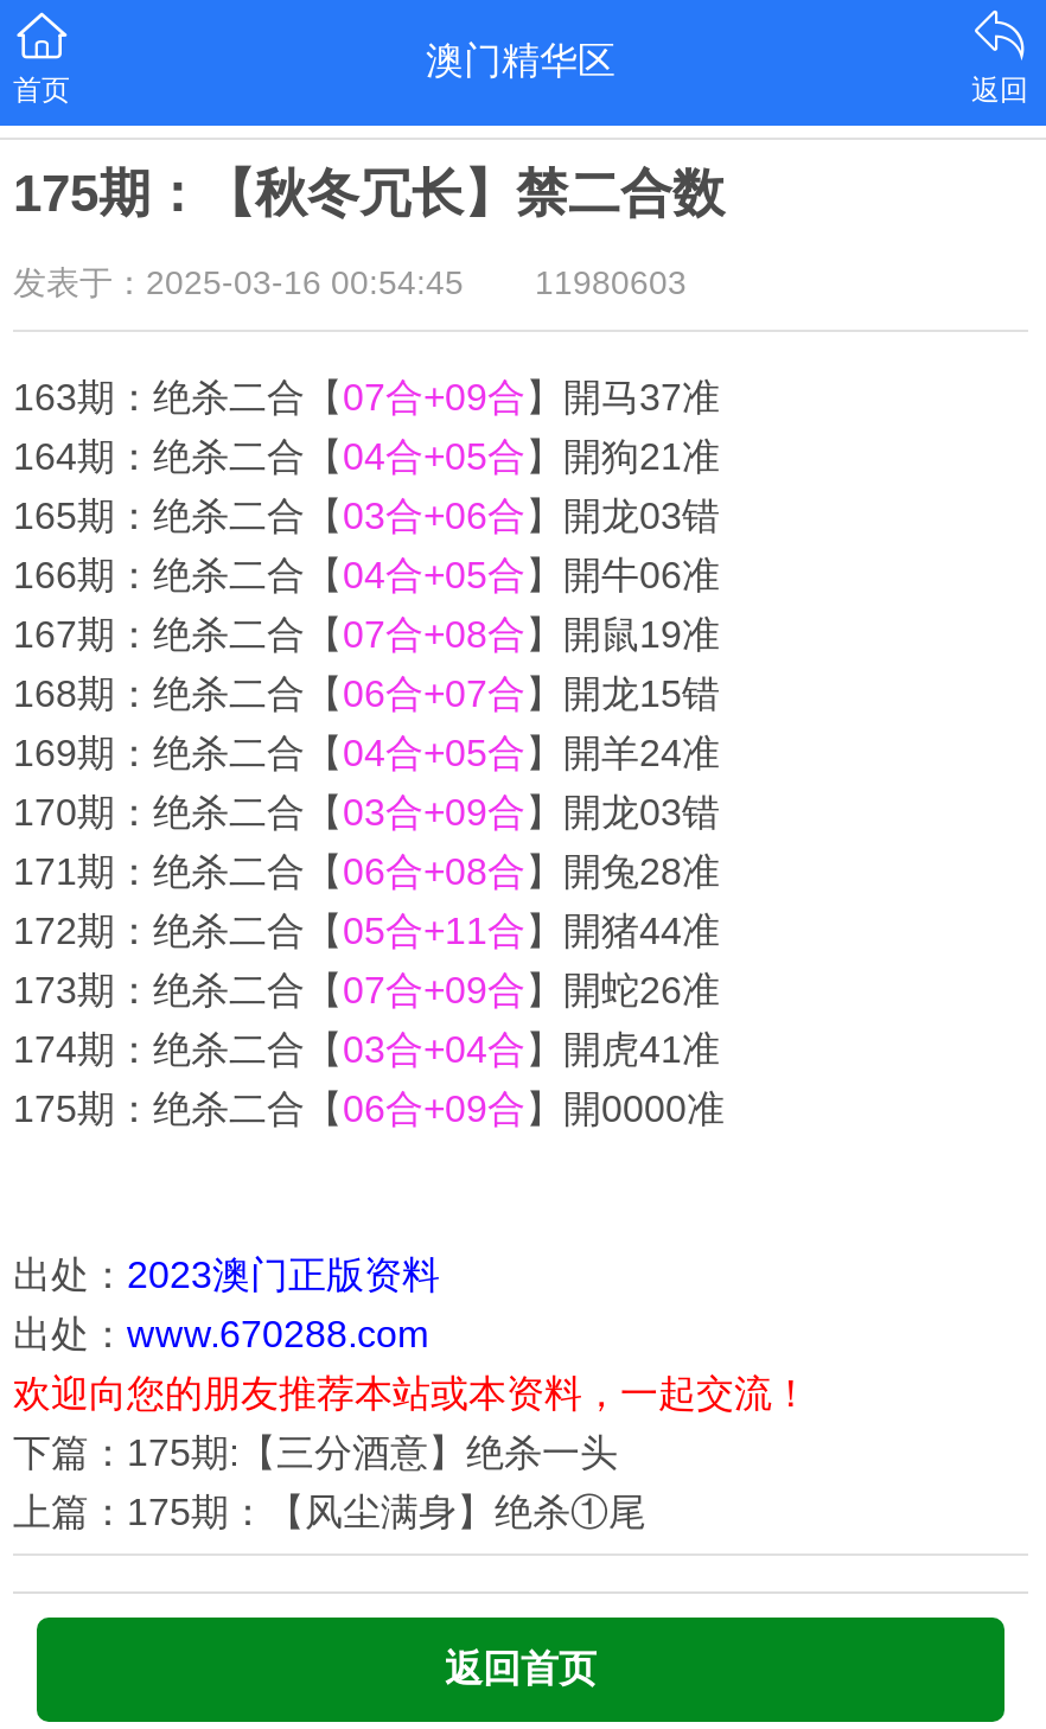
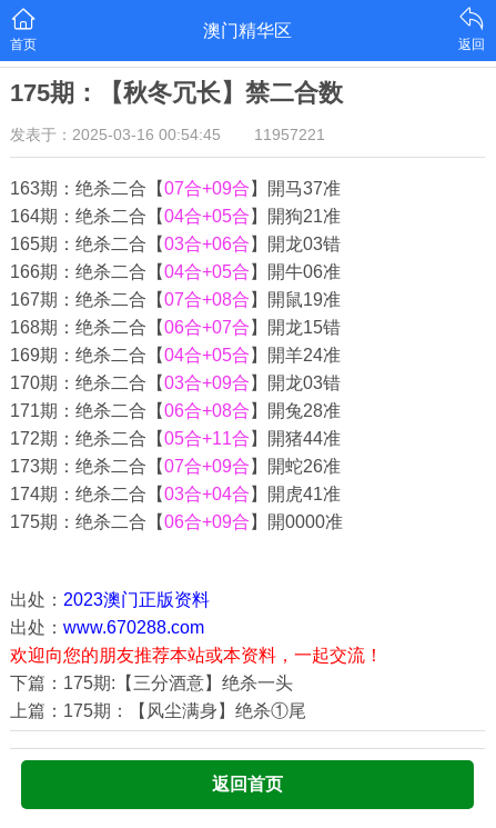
- 发表于：2025-03-16 00:54:45 11980603
+ 发表于：2025-03-16 00:54:45 11957221
